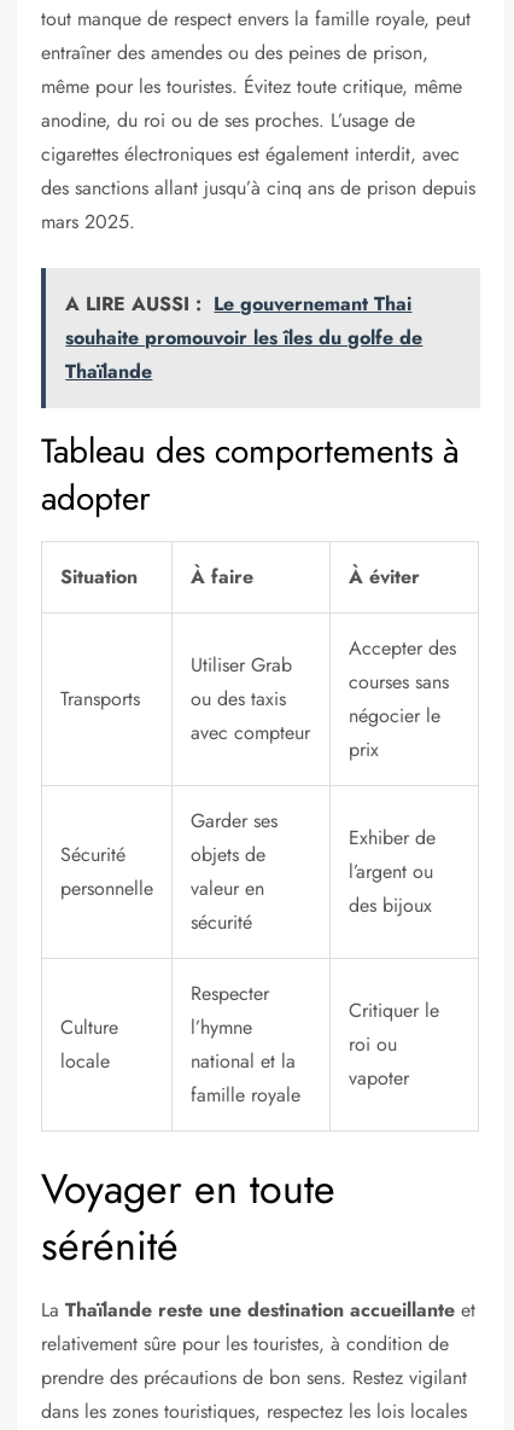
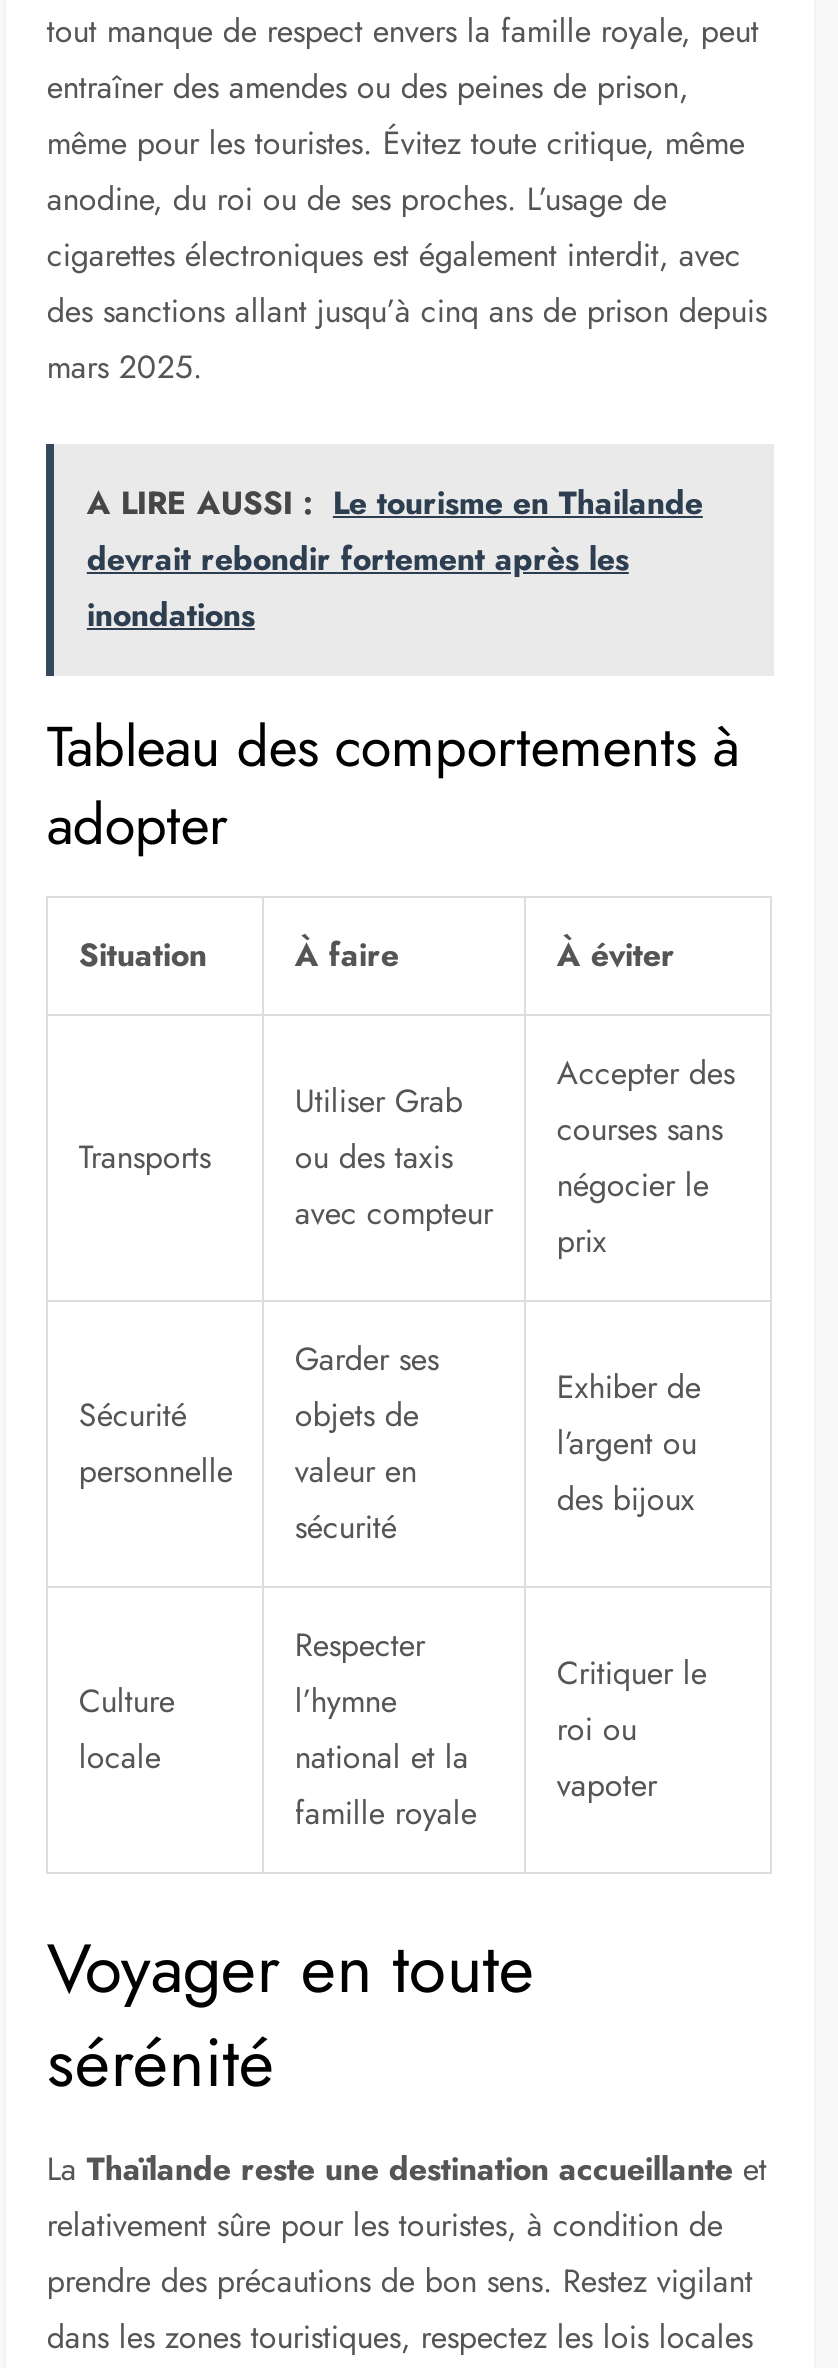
- A LIRE AUSSI : Le gouvernemant Thai
- souhaite promouvoir les îles du golfe de
- Thaïlande
+ A LIRE AUSSI : Le tourisme en Thailande
+ devrait rebondir fortement après les
+ inondations
